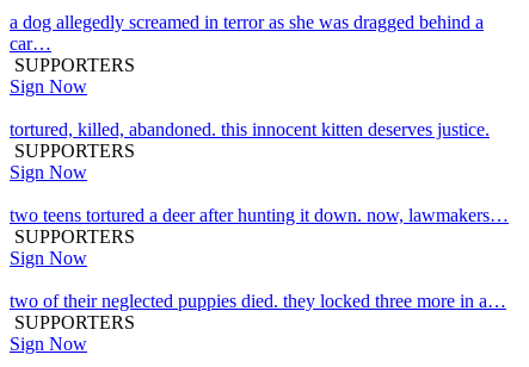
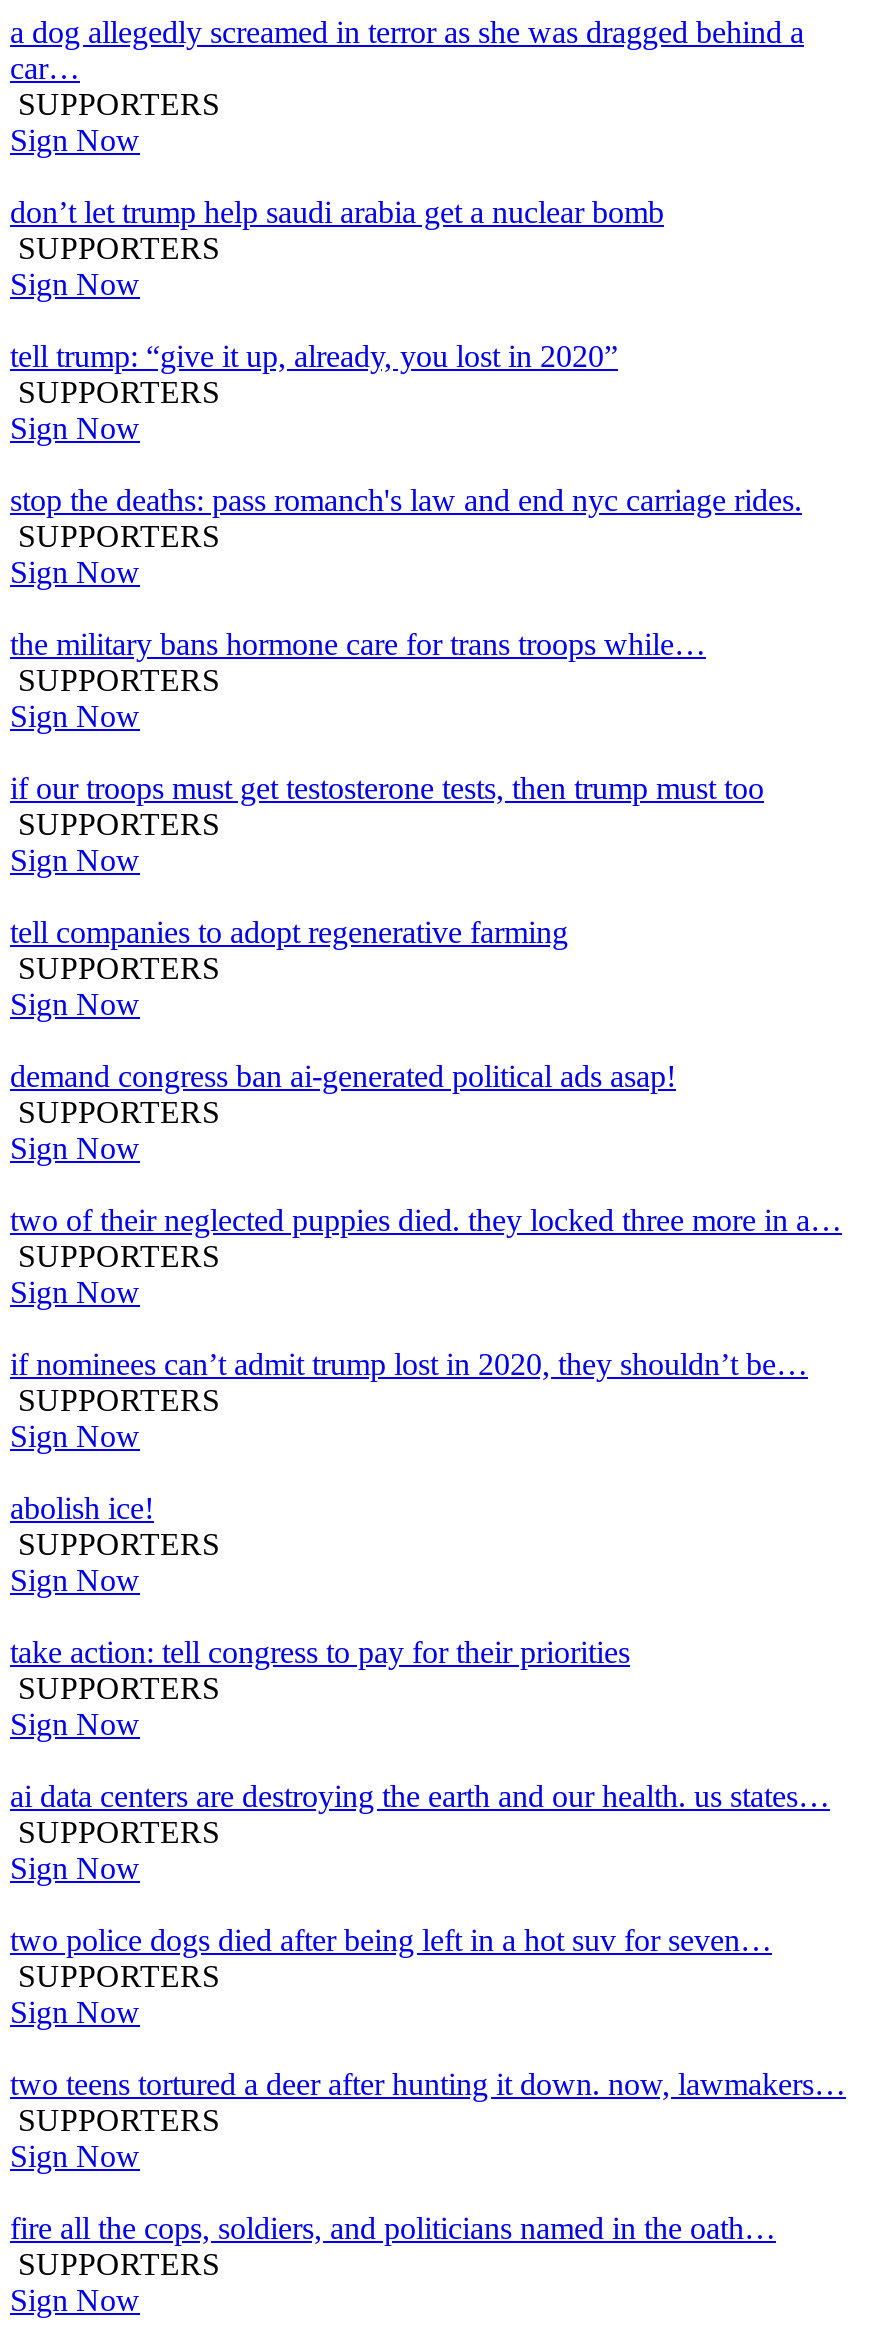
- tortured, killed, abandoned. this innocent kitten deserves justice.
+ don’t let trump help saudi arabia get a nuclear bomb
+ SUPPORTERS
+ Sign Now
+ tell trump: “give it up, already, you lost in 2020”
+ SUPPORTERS
+ Sign Now
+ stop the deaths: pass romanch's law and end nyc carriage rides.
+ SUPPORTERS
+ Sign Now
+ the military bans hormone care for trans troops while…
+ SUPPORTERS
+ Sign Now
+ if our troops must get testosterone tests, then trump must too
+ SUPPORTERS
+ Sign Now
+ tell companies to adopt regenerative farming
+ SUPPORTERS
+ Sign Now
+ demand congress ban ai-generated political ads asap!
+ SUPPORTERS
+ Sign Now
+ SUPPORTERS
+ Sign Now
+ if nominees can’t admit trump lost in 2020, they shouldn’t be…
+ SUPPORTERS
+ Sign Now
+ abolish ice!
+ SUPPORTERS
+ Sign Now
+ take action: tell congress to pay for their priorities
+ SUPPORTERS
+ Sign Now
+ ai data centers are destroying the earth and our health. us states…
+ SUPPORTERS
+ Sign Now
+ two police dogs died after being left in a hot suv for seven…

+ fire all the cops, soldiers, and politicians named in the oath…

moved up: two of their neglected puppies died. they locked three more in a…
